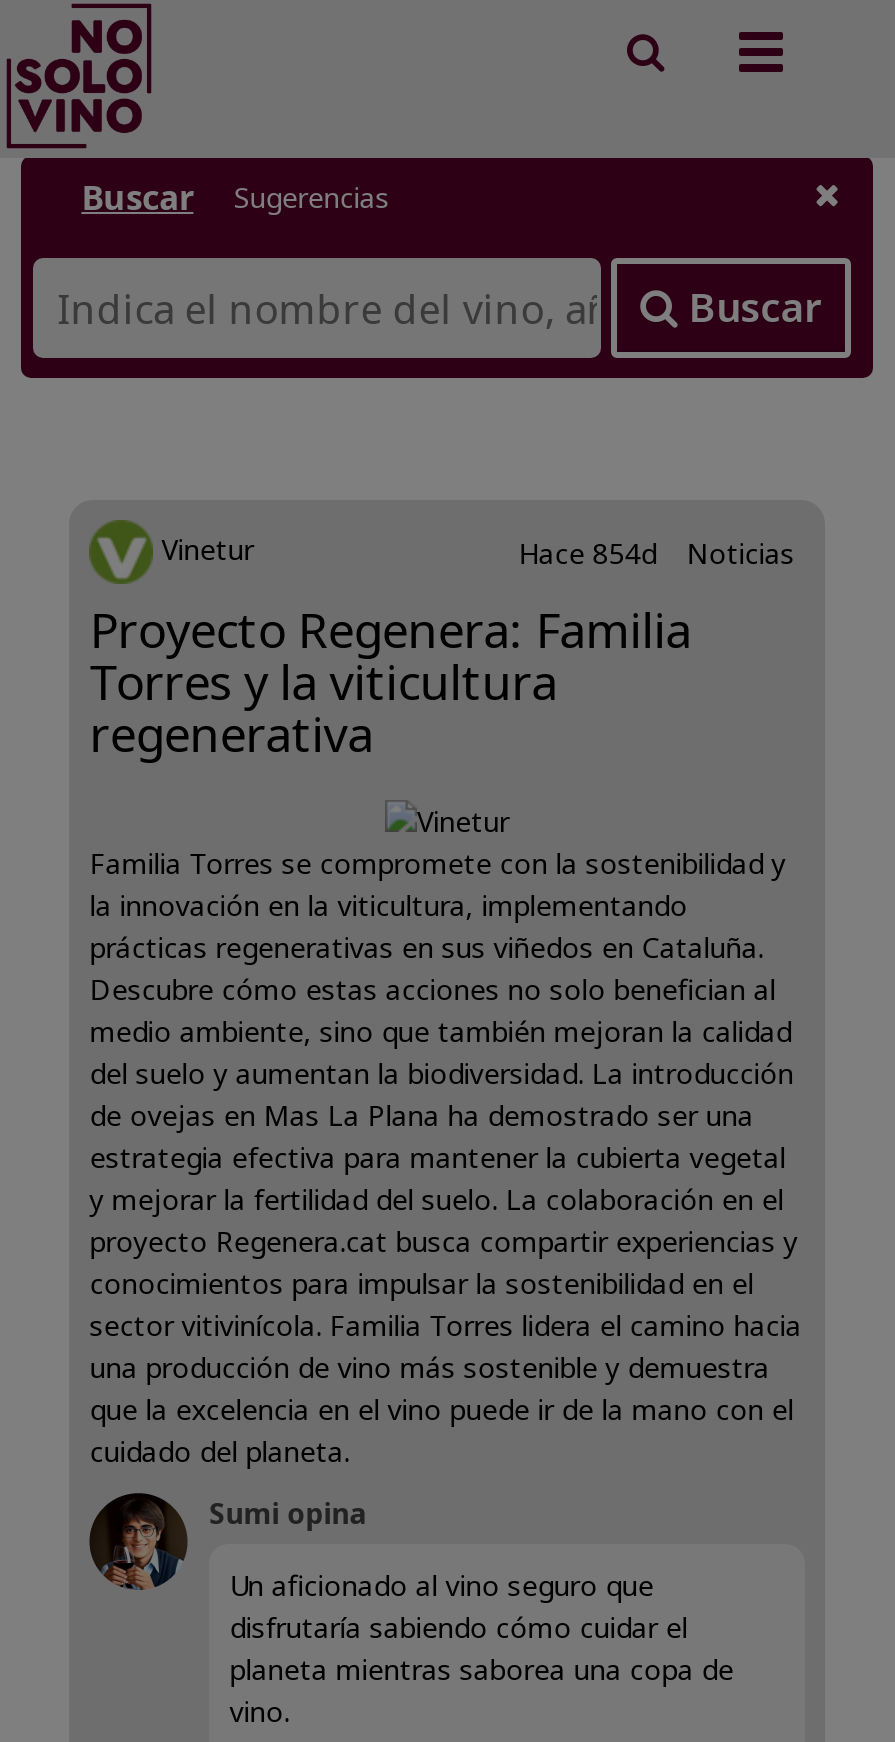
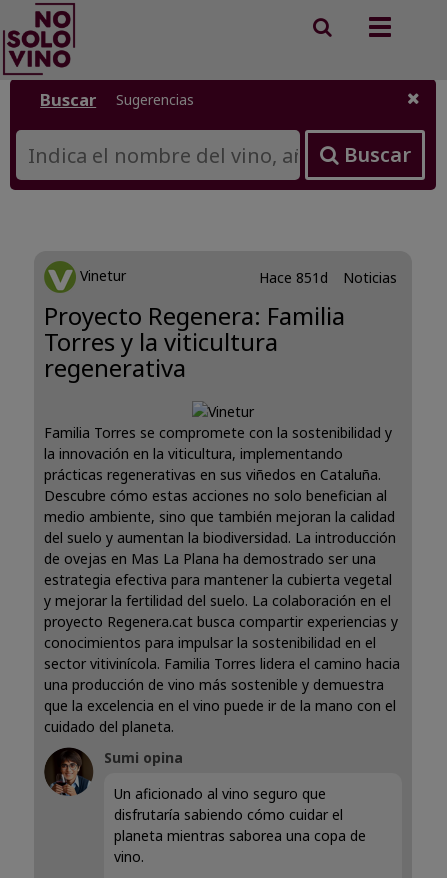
- Hace 854d Noticias
+ Hace 851d Noticias
